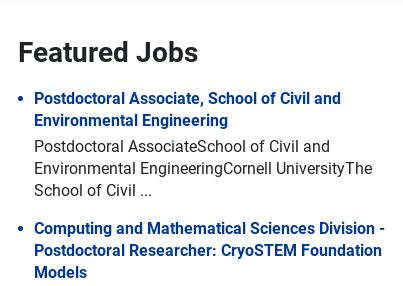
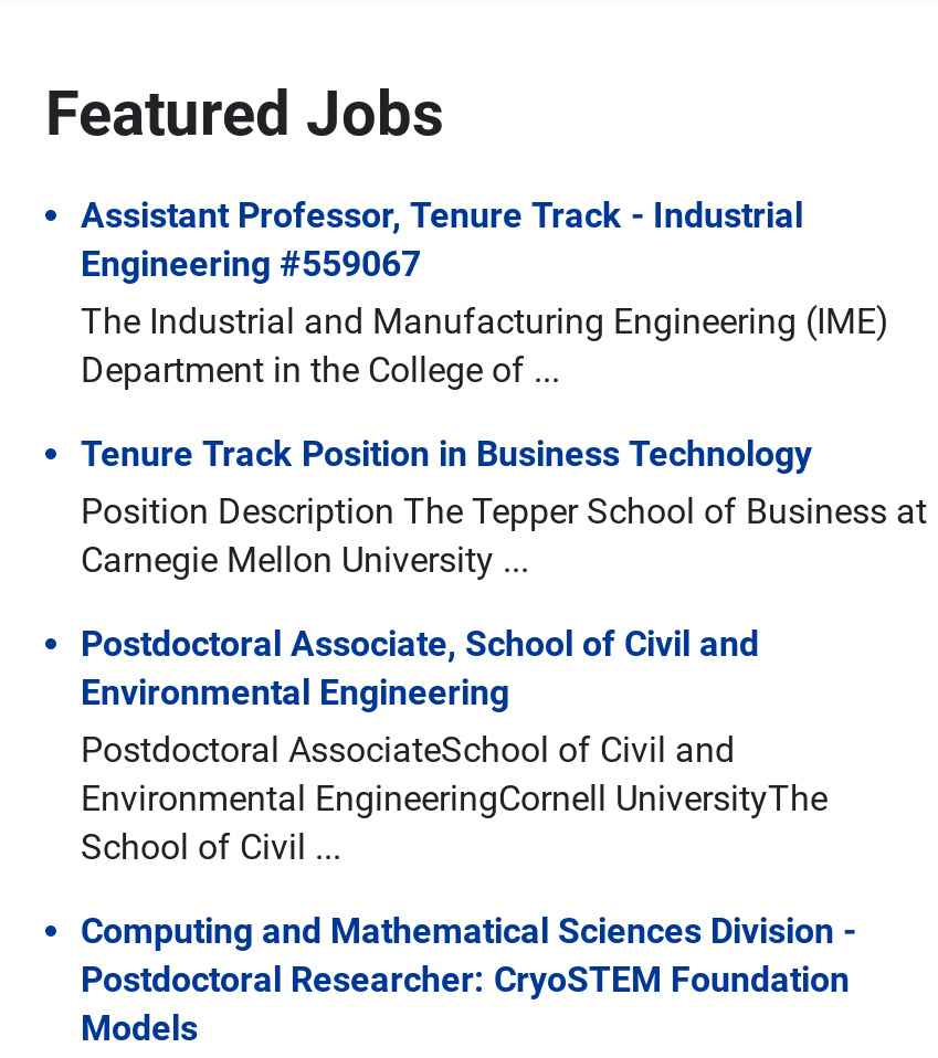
+ Assistant Professor, Tenure Track - Industrial
+ Engineering #559067
+ The Industrial and Manufacturing Engineering (IME)
+ Department in the College of ...
+ Tenure Track Position in Business Technology
+ Position Description The Tepper School of Business at
+ Carnegie Mellon University ...
